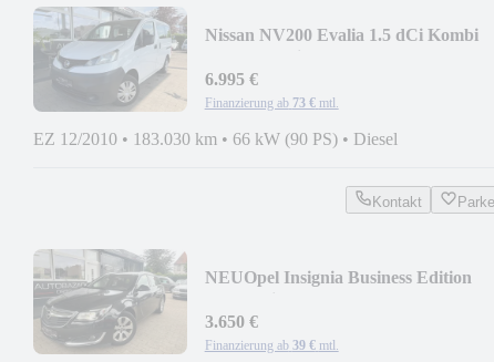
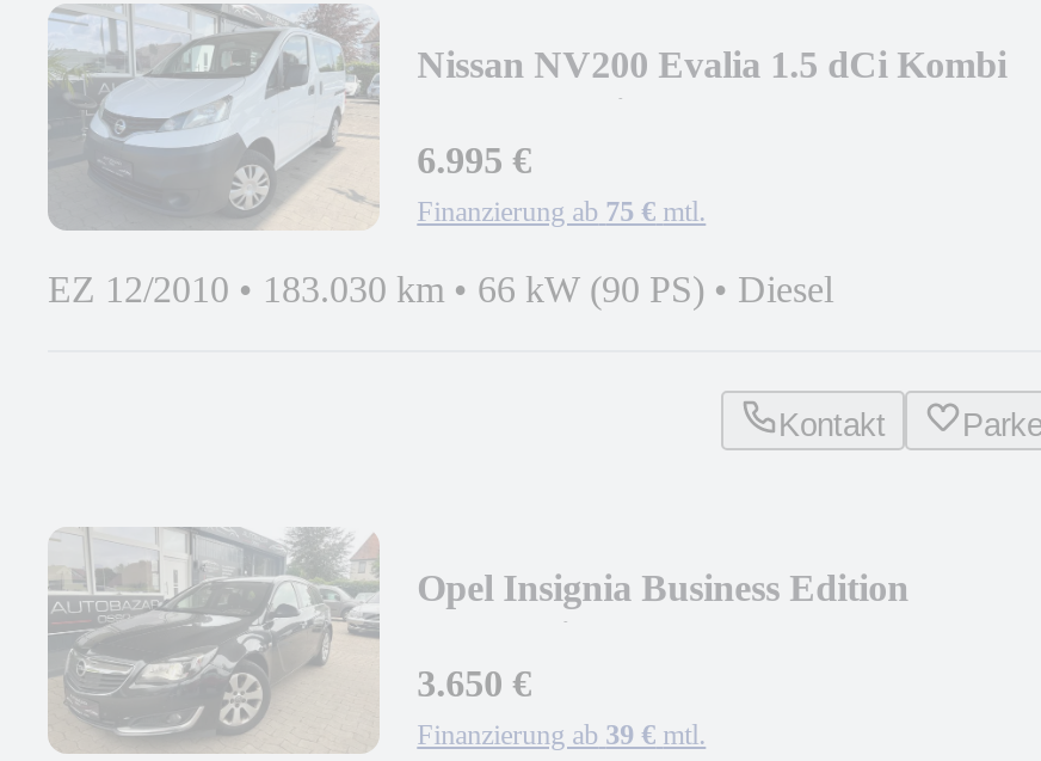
- Finanzierung ab 73 € mtl.
+ Finanzierung ab 75 € mtl.

- NEU Opel Insignia Business Edition
+ Opel Insignia Business Edition
